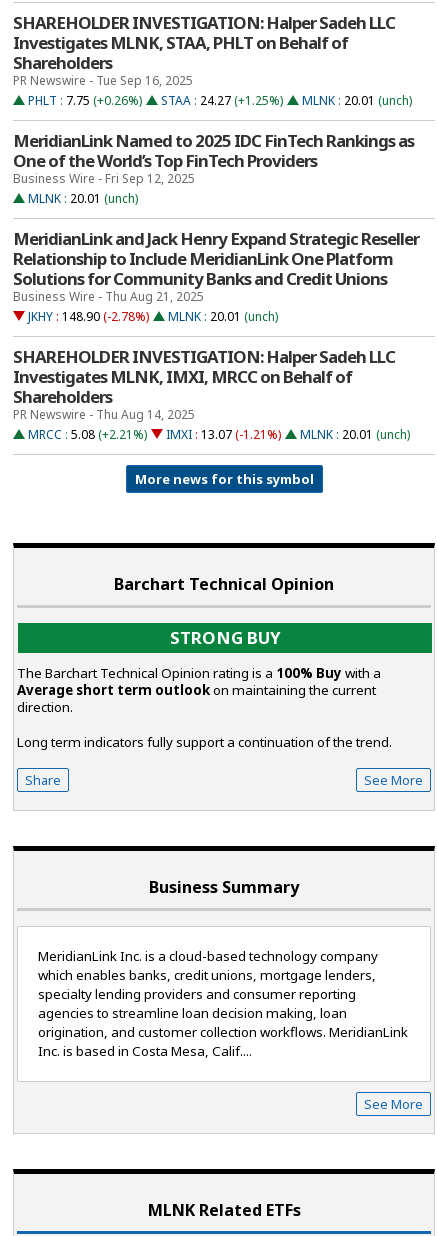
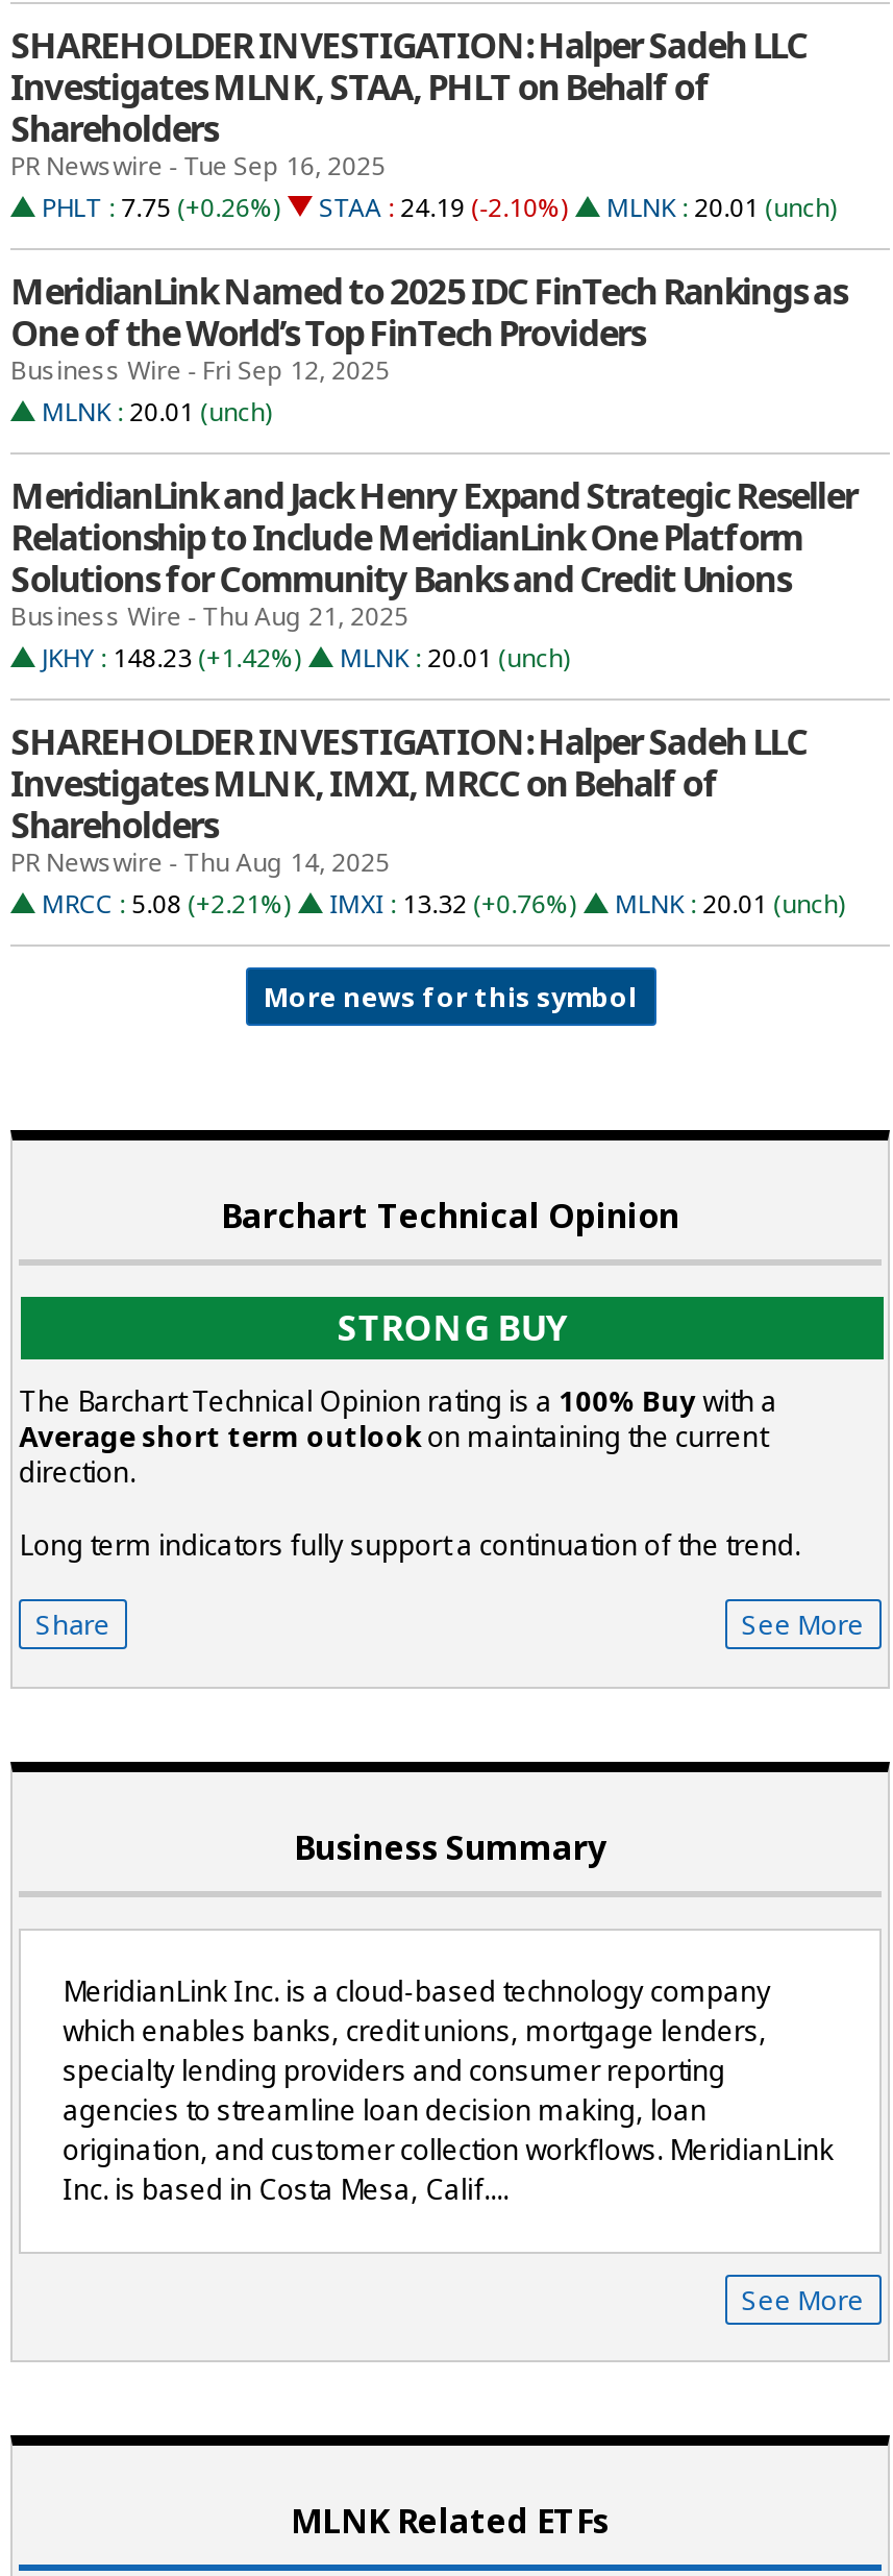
- PHLT : 7.75 (+0.26%) STAA : 24.27 (+1.25%) MLNK : 20.01 (unch)
+ PHLT : 7.75 (+0.26%) STAA : 24.19 (-2.10%) MLNK : 20.01 (unch)

- JKHY : 148.90 (-2.78%) MLNK : 20.01 (unch)
+ JKHY : 148.23 (+1.42%) MLNK : 20.01 (unch)

- MRCC : 5.08 (+2.21%) IMXI : 13.07 (-1.21%) MLNK : 20.01 (unch)
+ MRCC : 5.08 (+2.21%) IMXI : 13.32 (+0.76%) MLNK : 20.01 (unch)
